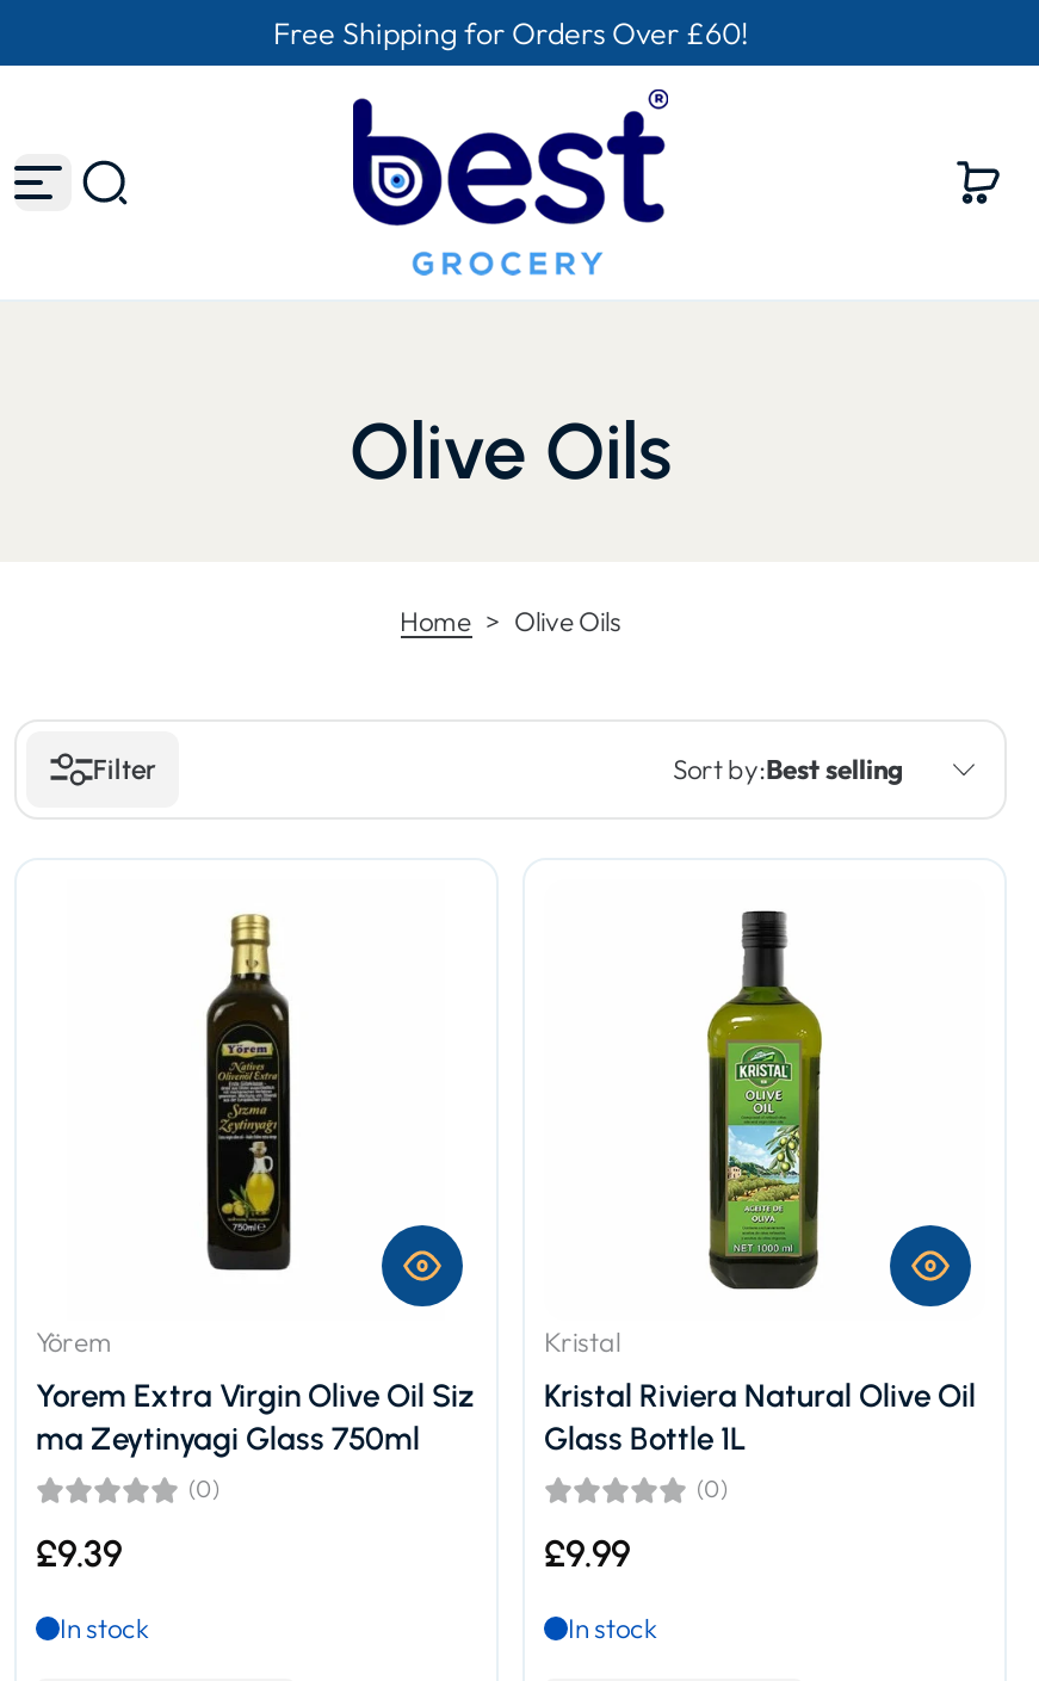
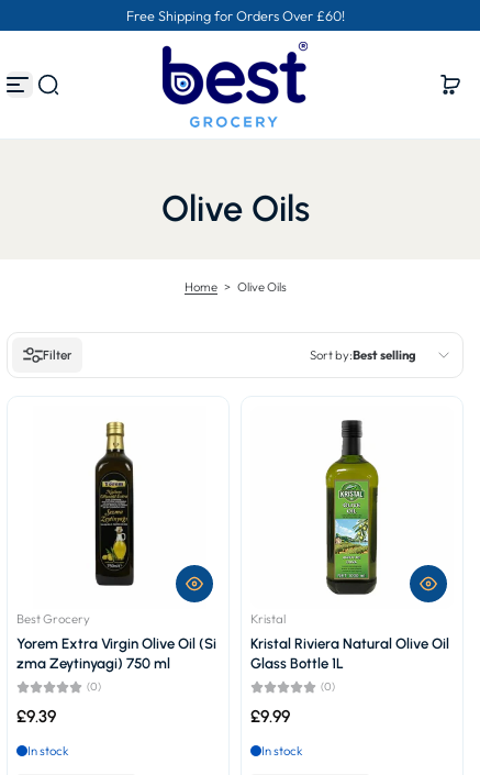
- Yörem
- Yorem Extra Virgin Olive Oil Siz
- ma Zeytinyagi Glass 750ml
+ Best Grocery
+ Yorem Extra Virgin Olive Oil (Si
+ zma Zeytinyagi) 750 ml
